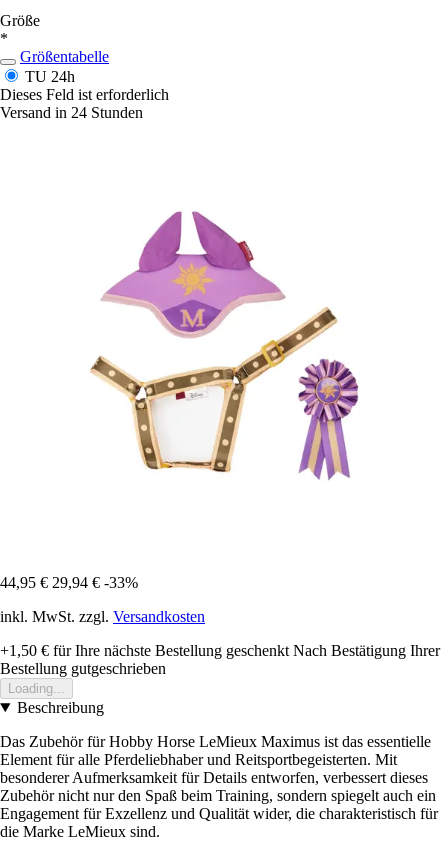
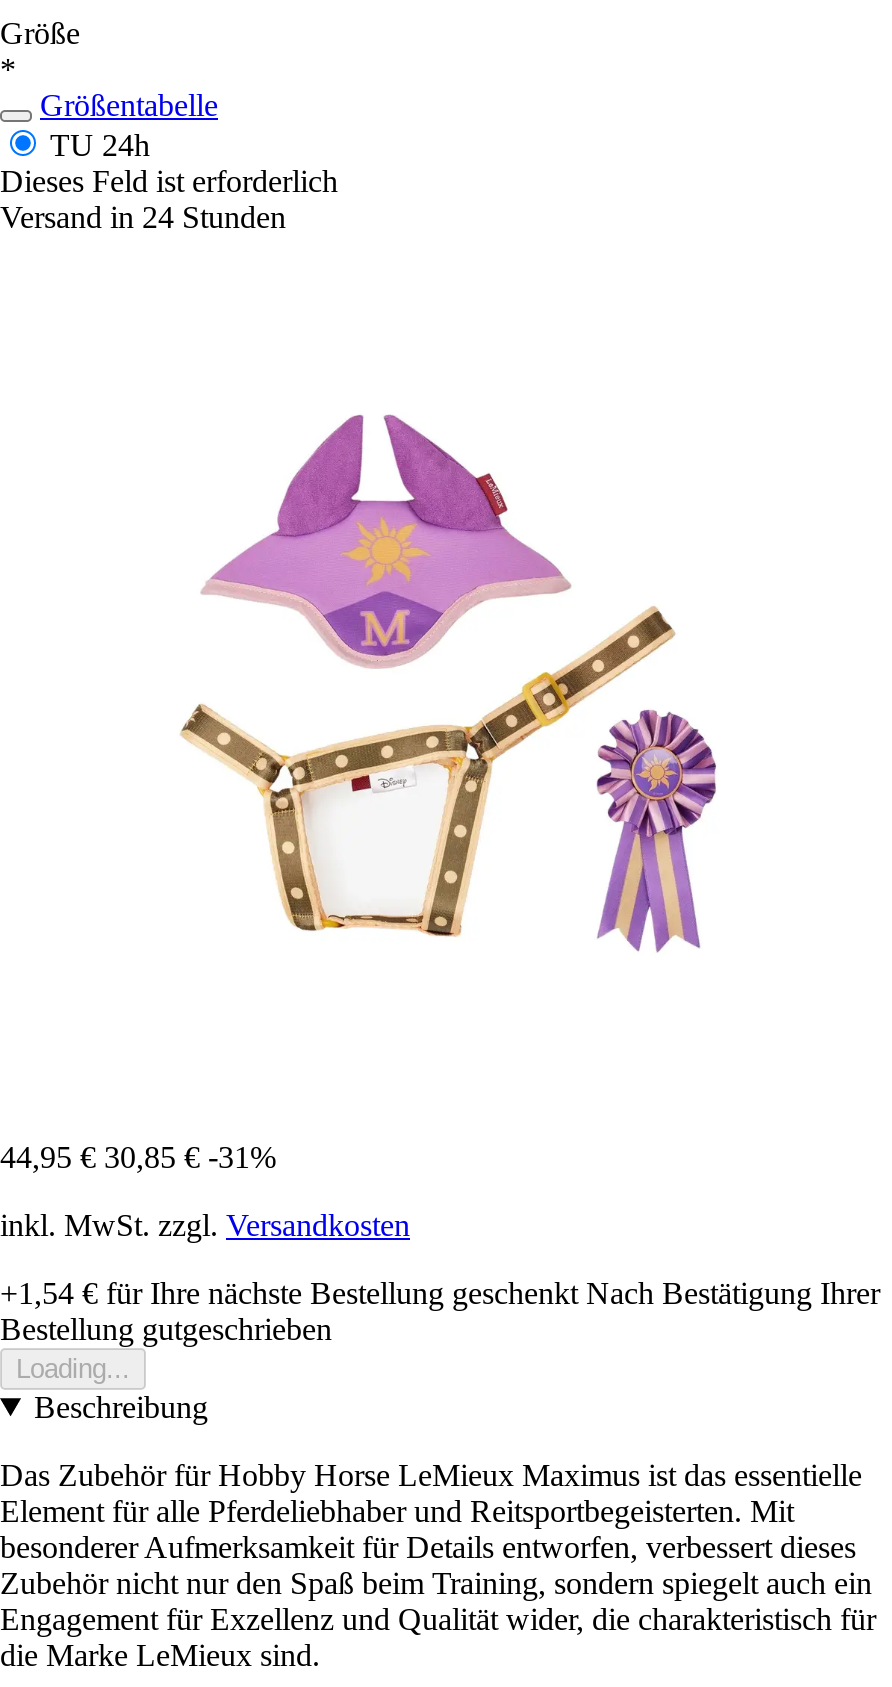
- 44,95 € 29,94 € -33%
+ 44,95 € 30,85 € -31%

- +1,50 €für Ihre nächste Bestellung geschenkt Nach Bestätigung Ihrer
+ +1,54 €für Ihre nächste Bestellung geschenkt Nach Bestätigung Ihrer
